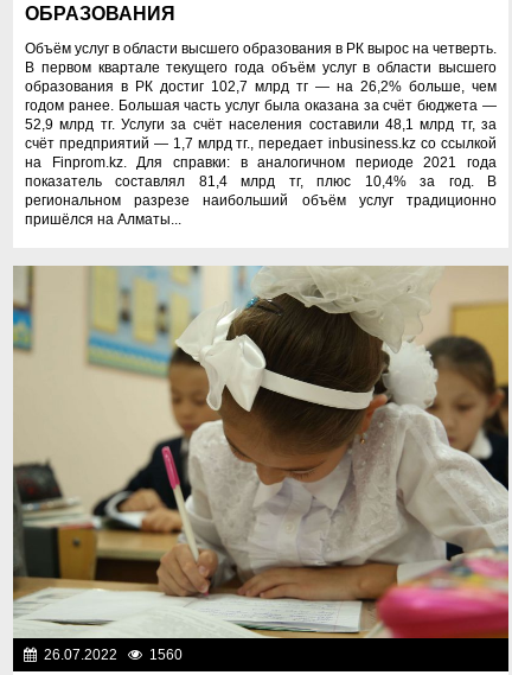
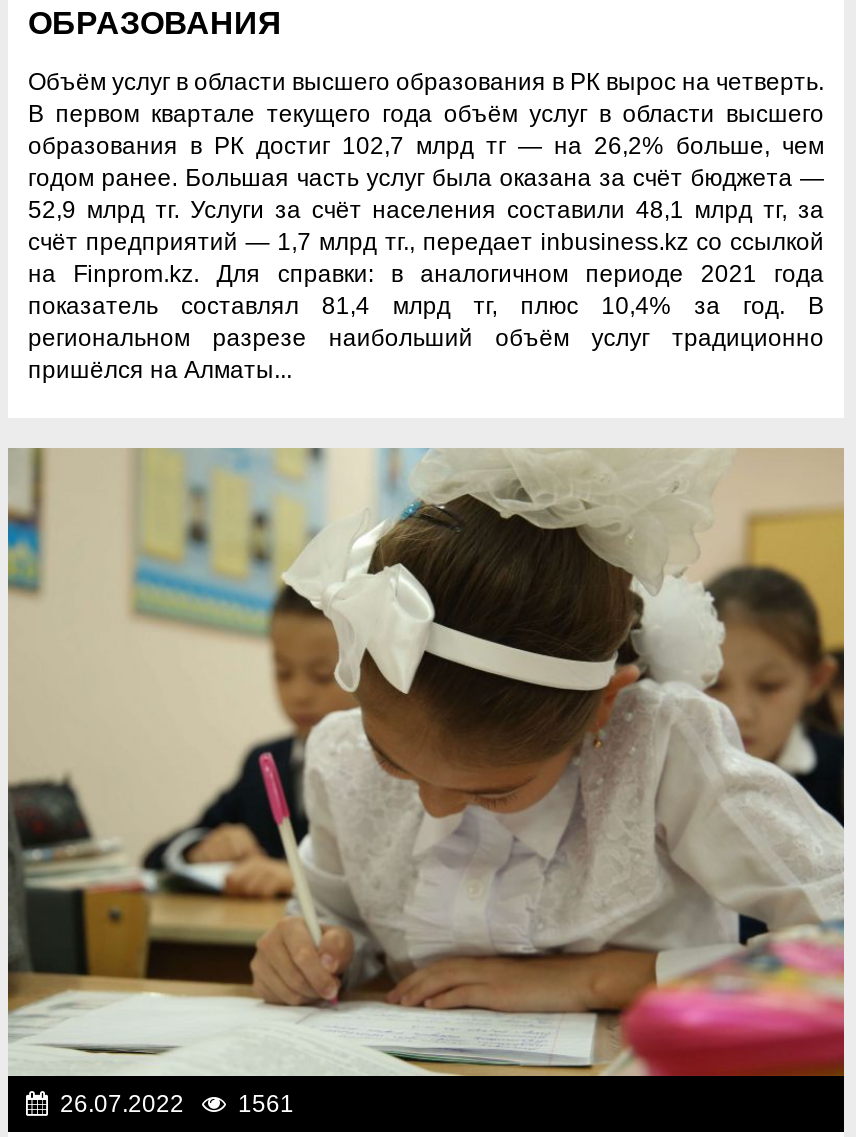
- 26.07.2022 1560
+ 26.07.2022 1561
